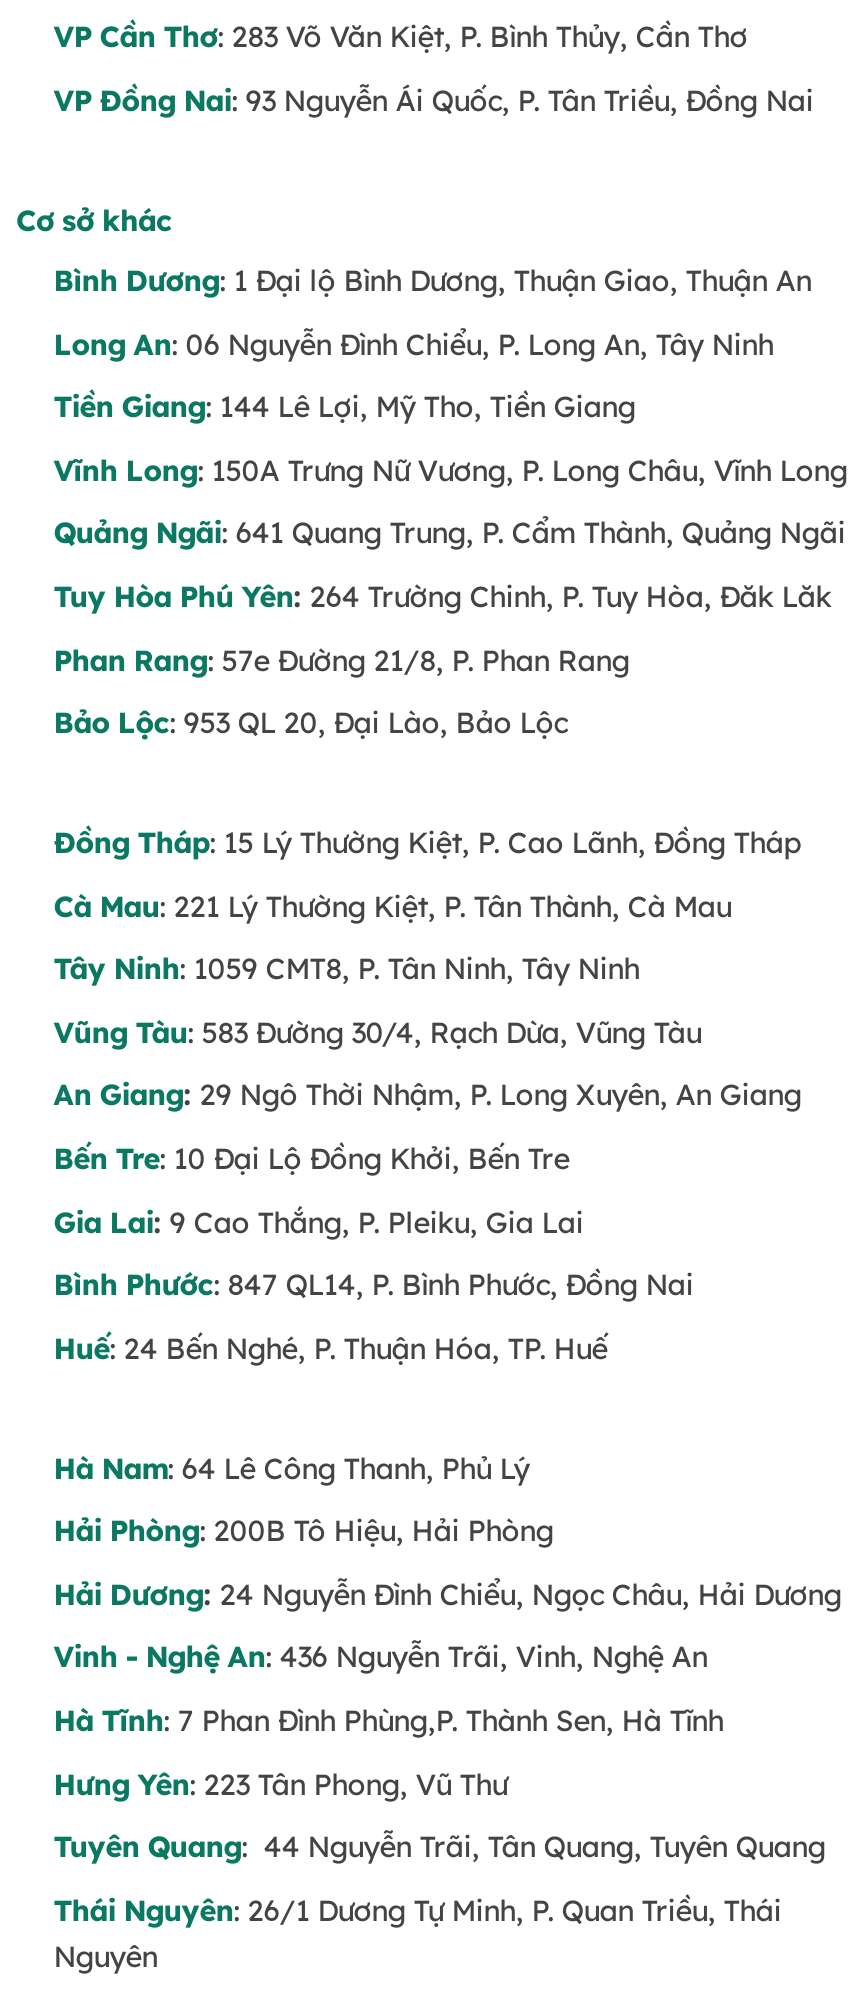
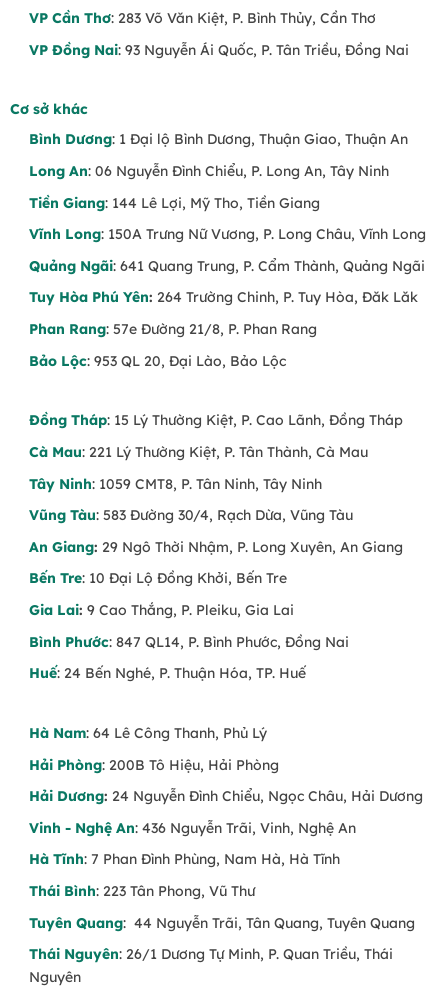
- Hà Tĩnh: 7 Phan Đình Phùng,P. Thành Sen, Hà Tĩnh
+ Hà Tĩnh: 7 Phan Đình Phùng, Nam Hà, Hà Tĩnh

- Hưng Yên: 223 Tân Phong, Vũ Thư
+ Thái Bình: 223 Tân Phong, Vũ Thư
